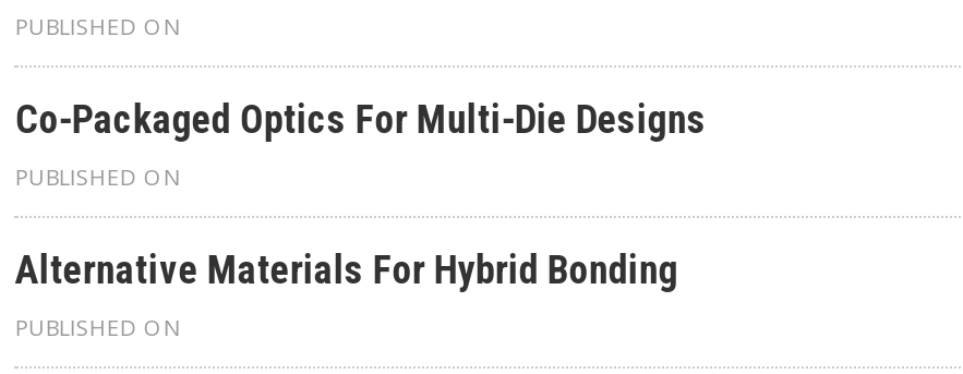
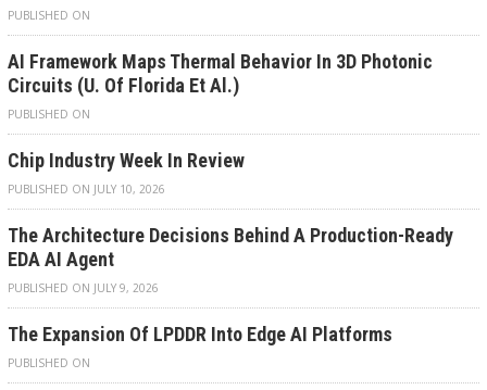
- Co-Packaged Optics For Multi-Die Designs
+ AI Framework Maps Thermal Behavior In 3D Photonic
+ Circuits (U. Of Florida Et Al.)

- Alternative Materials For Hybrid Bonding
+ Chip Industry Week In Review
+ PUBLISHED ON JULY 10, 2026
+ The Architecture Decisions Behind A Production-Ready
+ EDA AI Agent
+ PUBLISHED ON JULY 9, 2026
+ The Expansion Of LPDDR Into Edge AI Platforms
